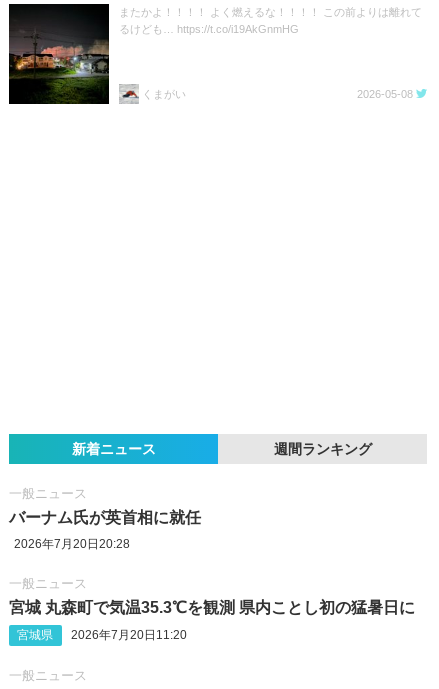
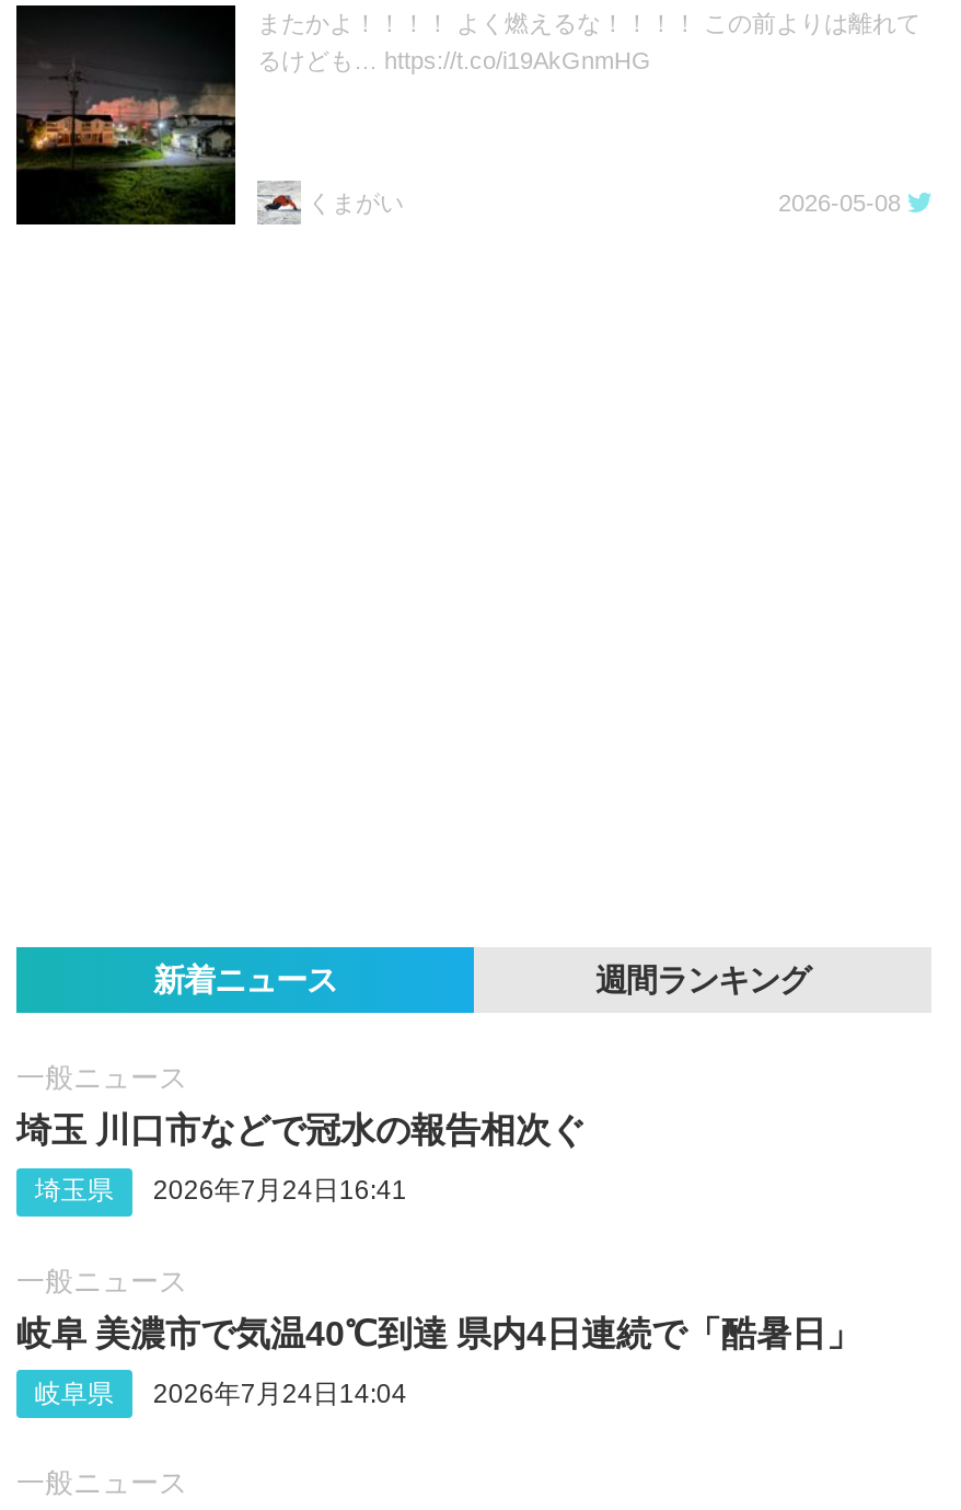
- バーナム氏が英首相に就任
+ 埼玉 川口市などで冠水の報告相次ぐ

- 2026年7月20日20:28
+ 埼玉県
+ 2026年7月24日16:41

- 宮城 丸森町で気温35.3℃を観測 県内ことし初の猛暑日に
+ 岐阜 美濃市で気温40℃到達 県内4日連続で「酷暑日」

- 宮城県
+ 岐阜県

- 2026年7月20日11:20
+ 2026年7月24日14:04
